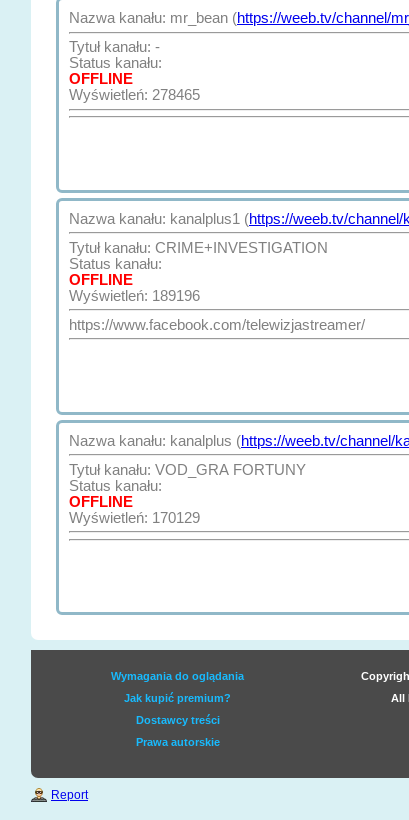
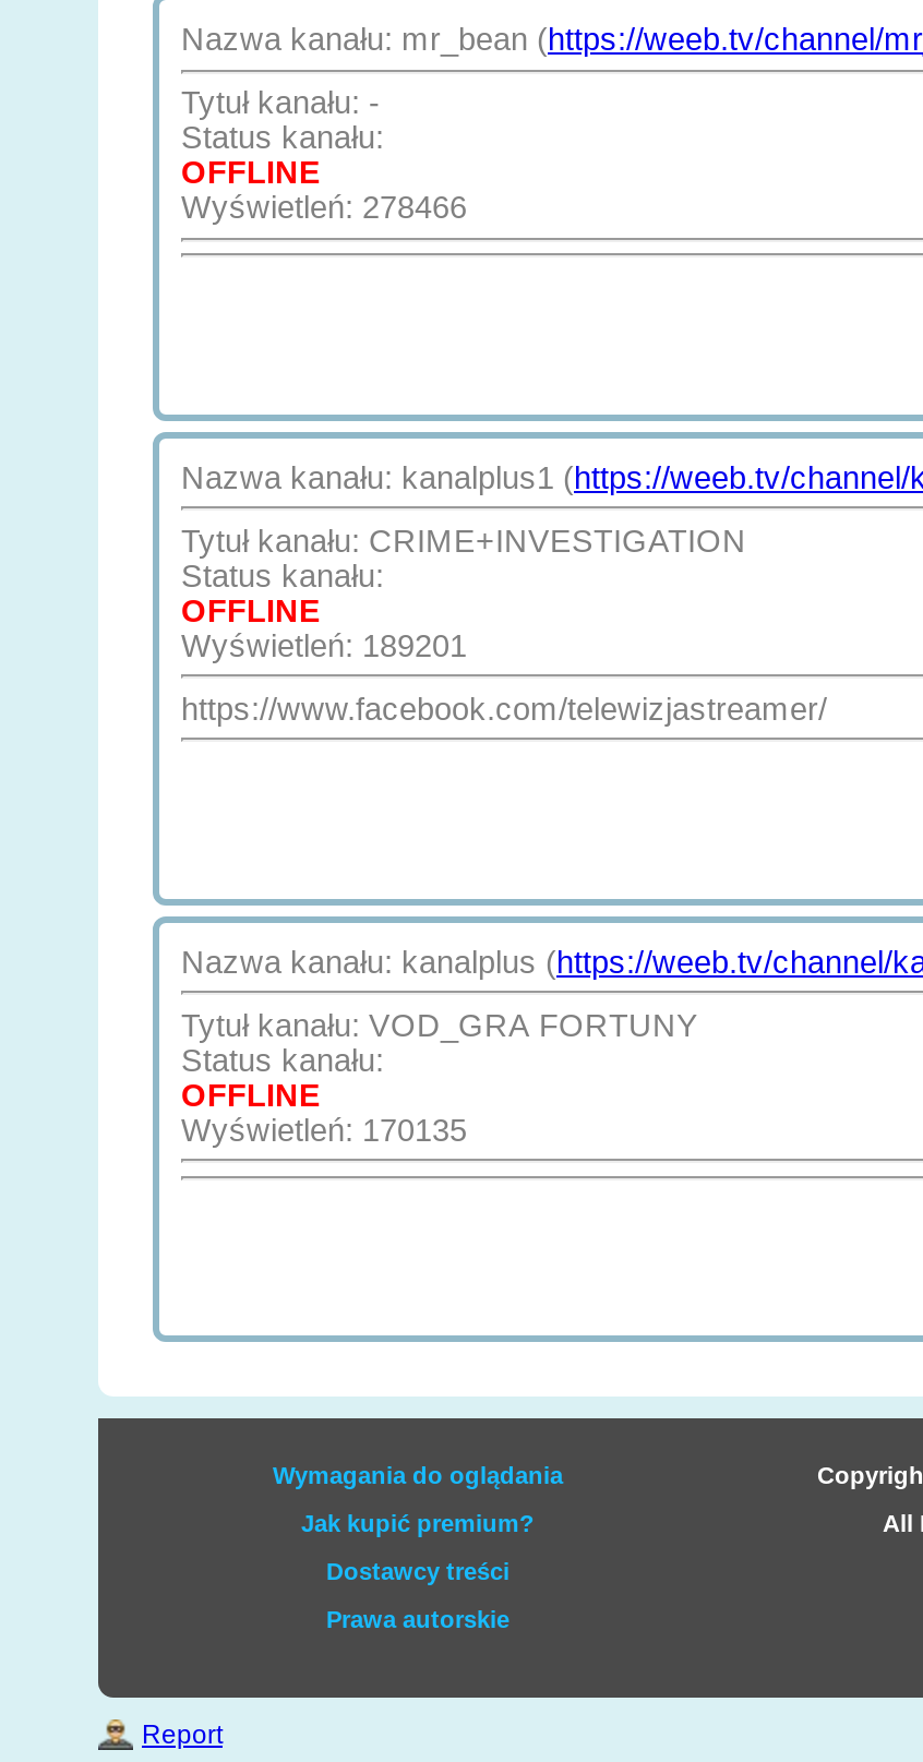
- Wyświetleń: 278465
+ Wyświetleń: 278466

- Wyświetleń: 189196
+ Wyświetleń: 189201

- Wyświetleń: 170129
+ Wyświetleń: 170135
